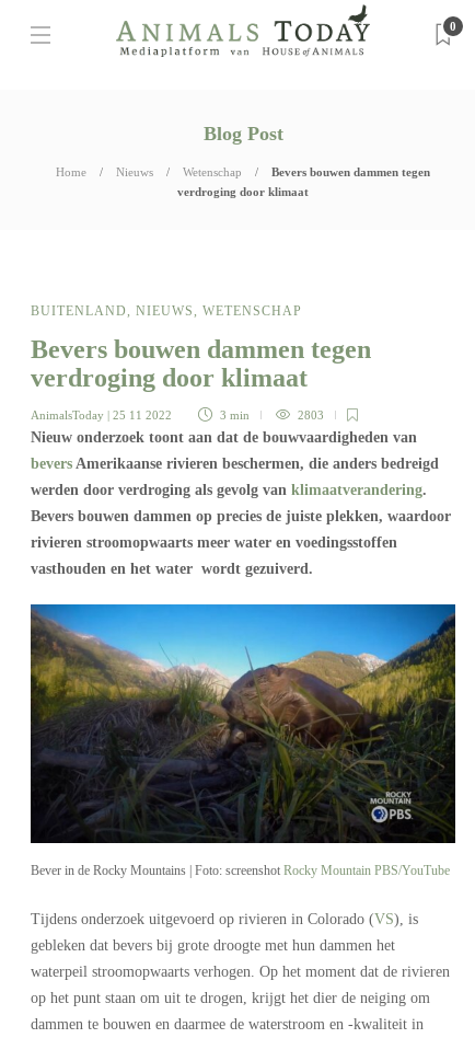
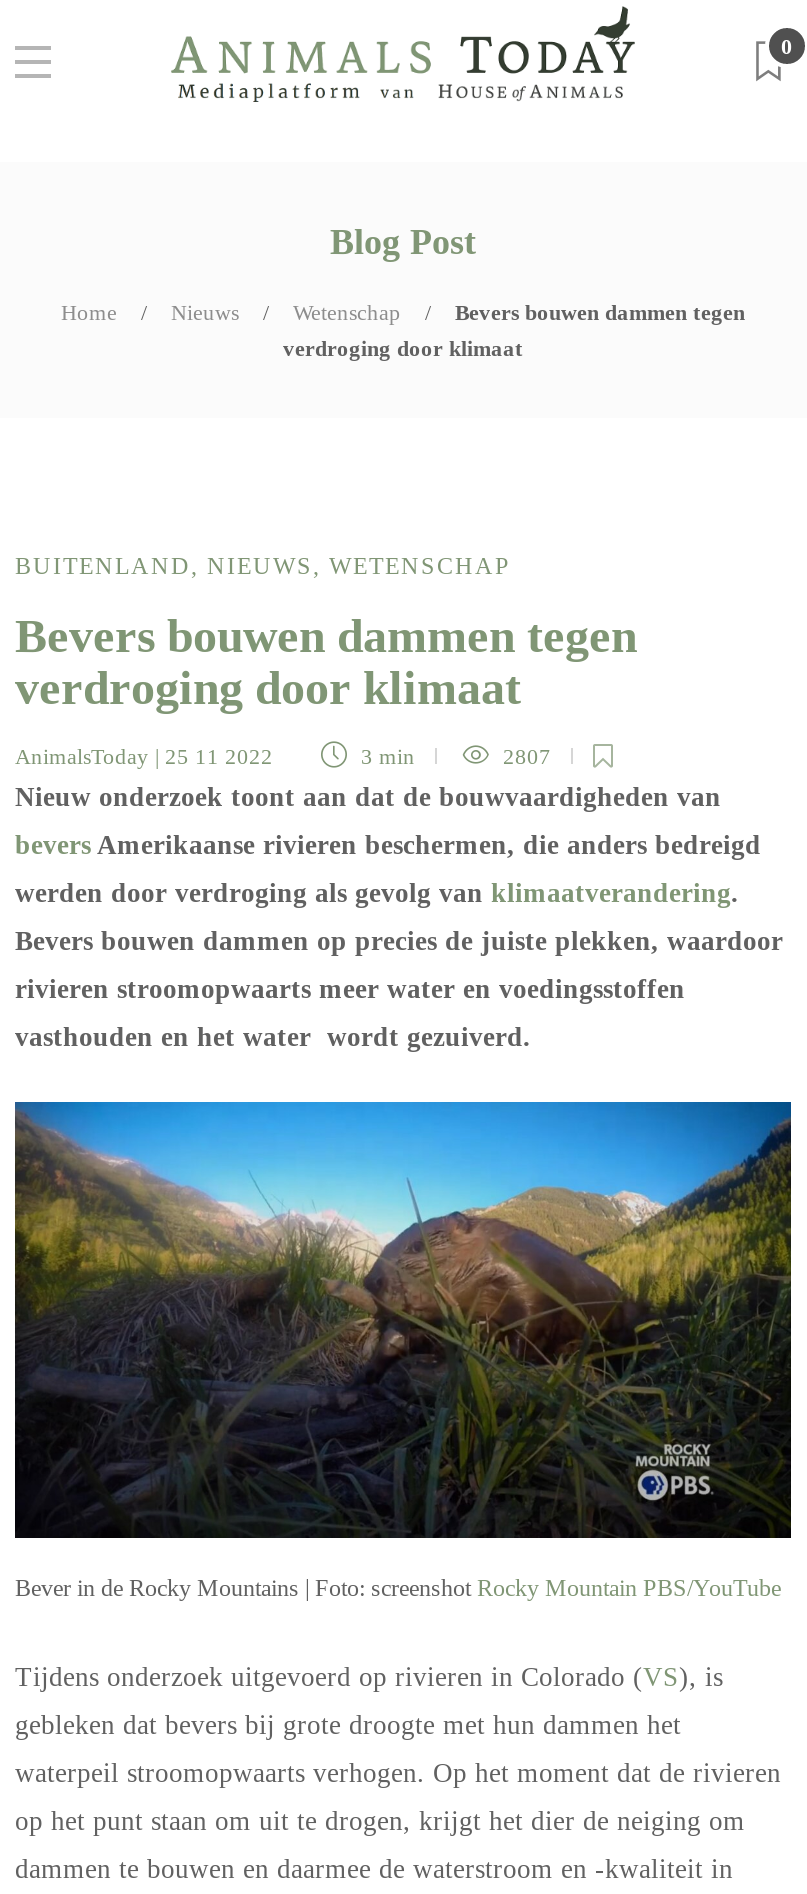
- 2803
+ 2807
